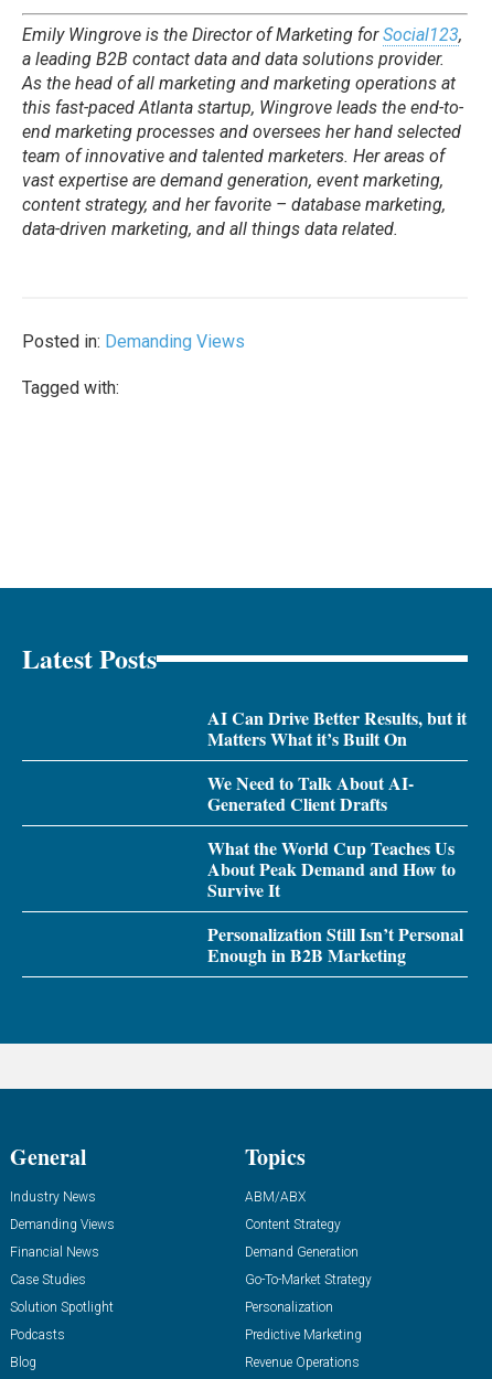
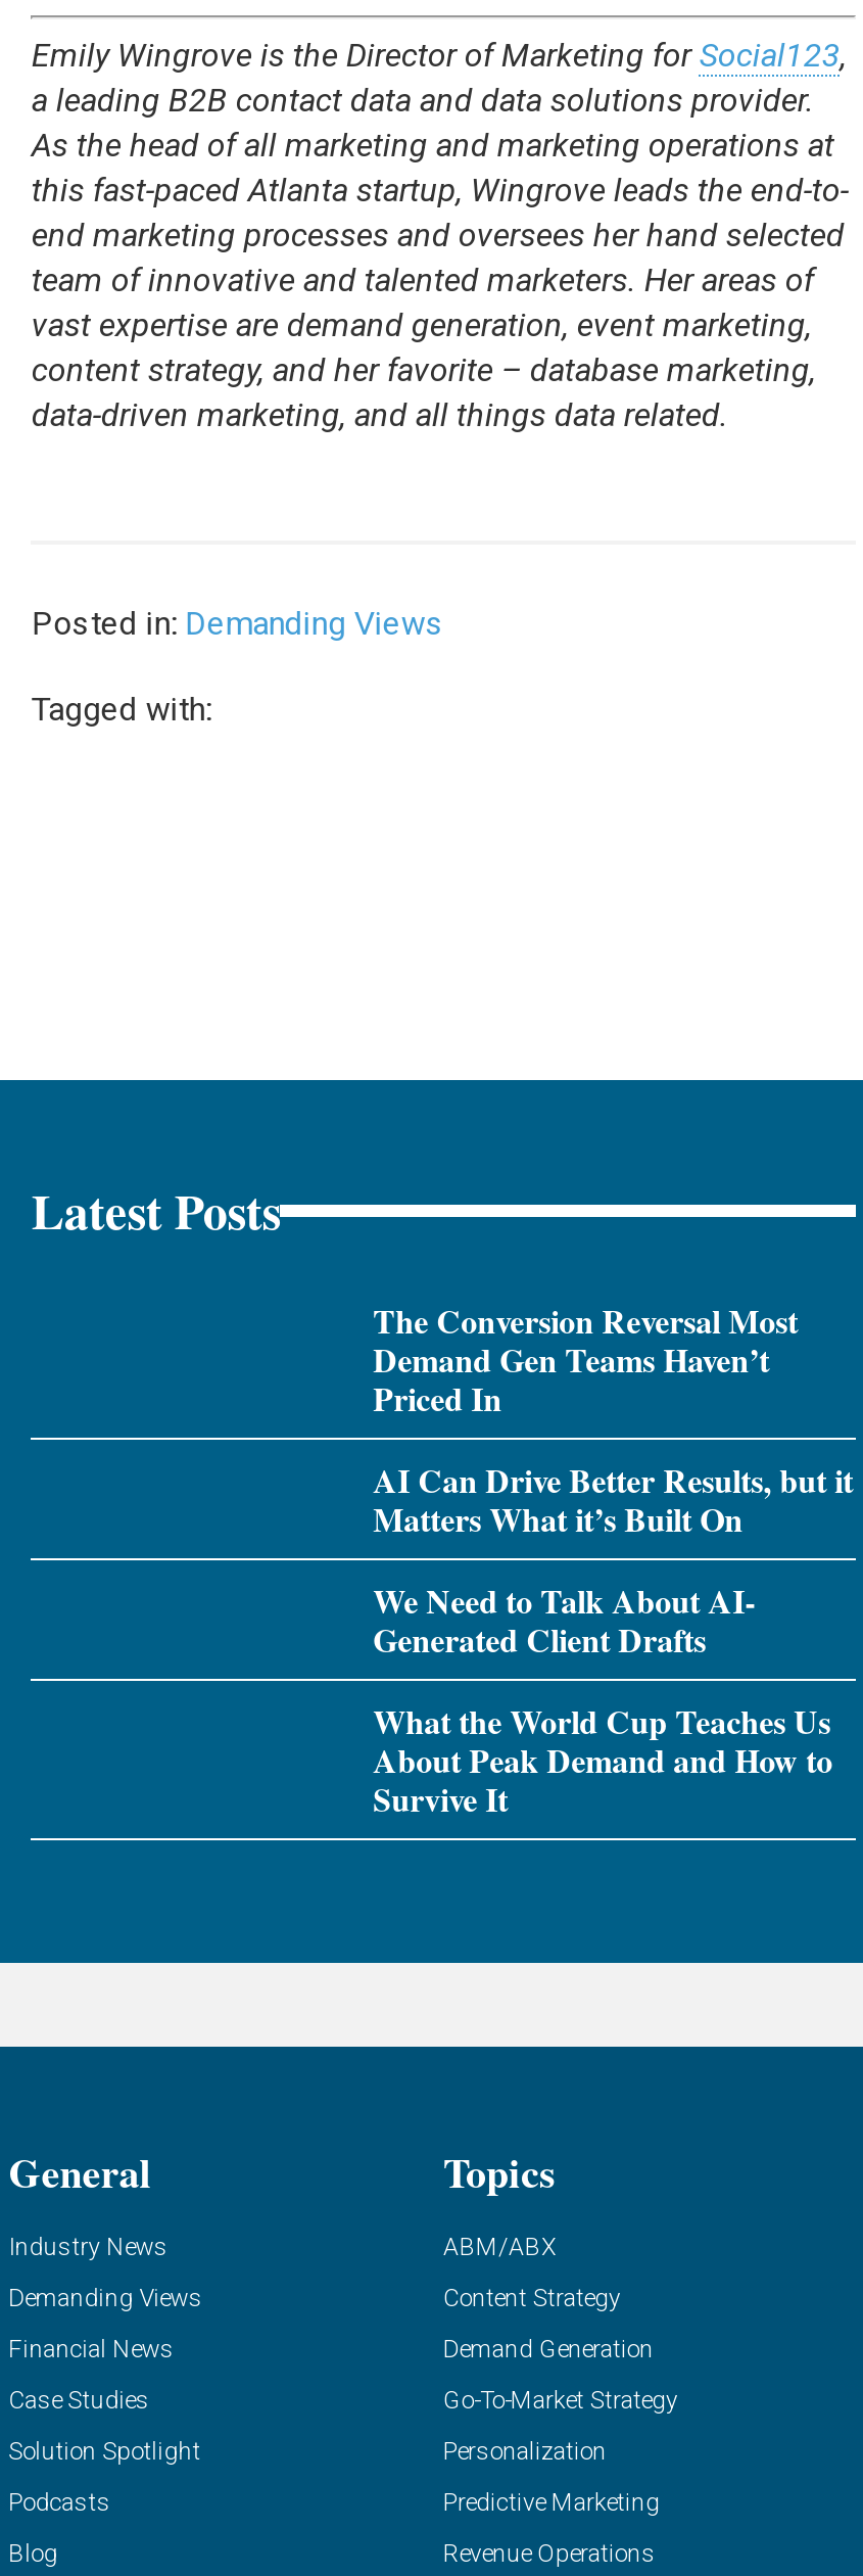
+ The Conversion Reversal Most
+ Demand Gen Teams Haven’t
+ Priced In

moved down: AI Can Drive Better Results, but it | Matters What it’s Built On | We Need to Talk About AI- | Generated Client Drafts | What the World Cup Teaches Us | About Peak Demand and How to | Survive It

- Personalization Still Isn’t Personal
- Enough in B2B Marketing
